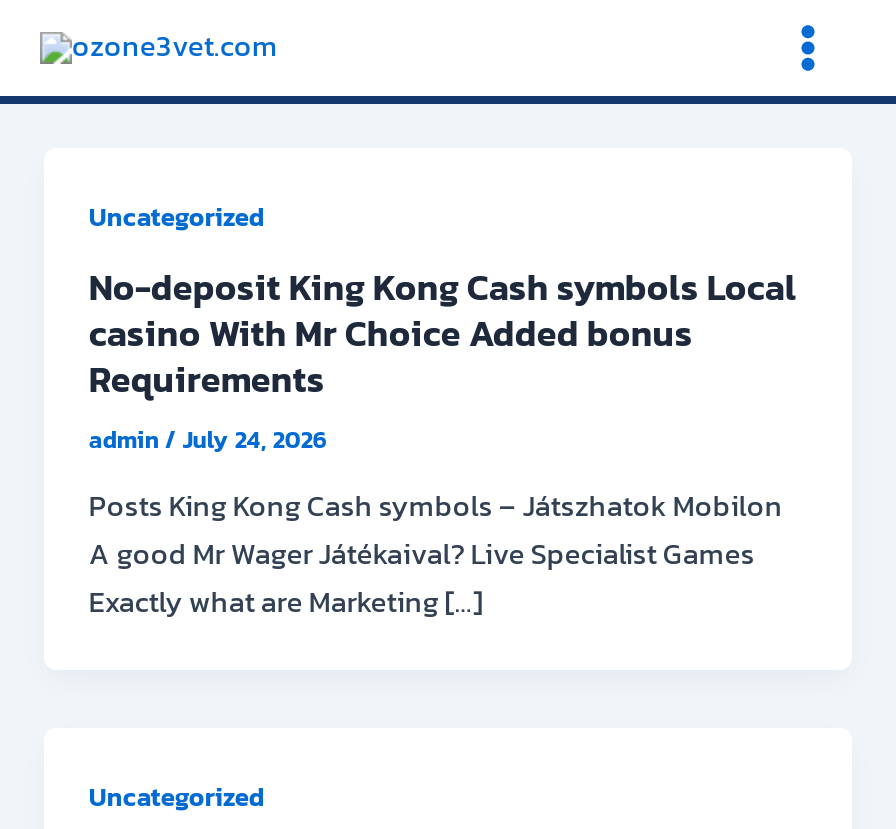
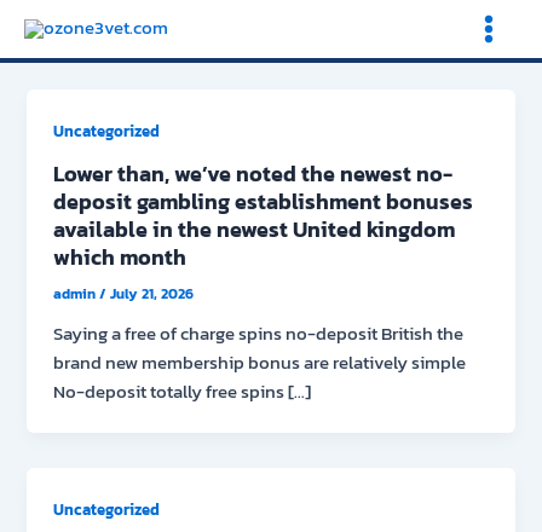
- No-deposit King Kong Cash symbols Local
- casino With Mr Choice Added bonus
- Requirements
- admin / July 24, 2026
+ Lower than, we’ve noted the newest no-
+ deposit gambling establishment bonuses
+ available in the newest United kingdom
+ which month
+ admin/ July 21, 2026

- Posts King Kong Cash symbols – Játszhatok Mobilon
- A good Mr Wager Játékaival? Live Specialist Games
- Exactly what are Marketing […]
+ Saying a free of charge spins no-deposit British the
+ brand new membership bonus are relatively simple
+ No-deposit totally free spins […]
